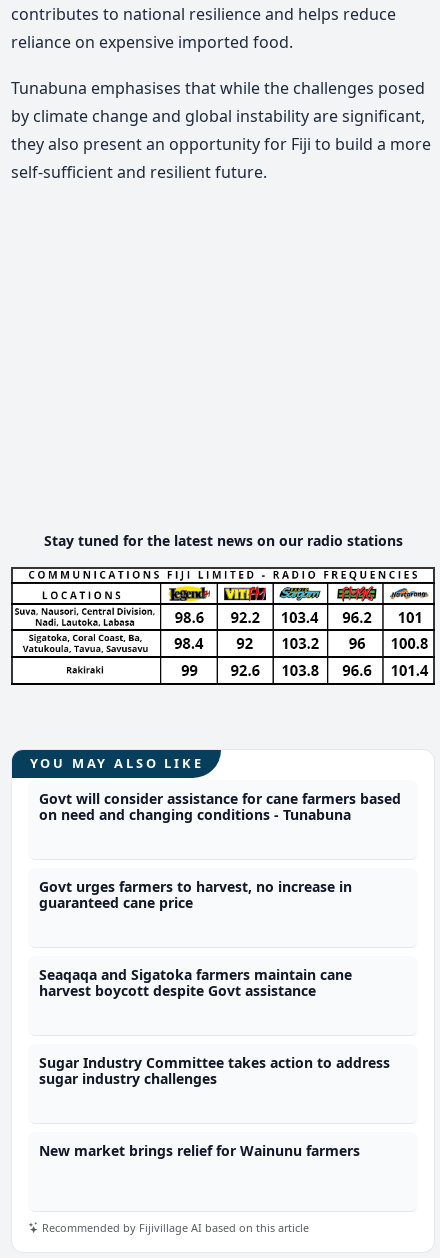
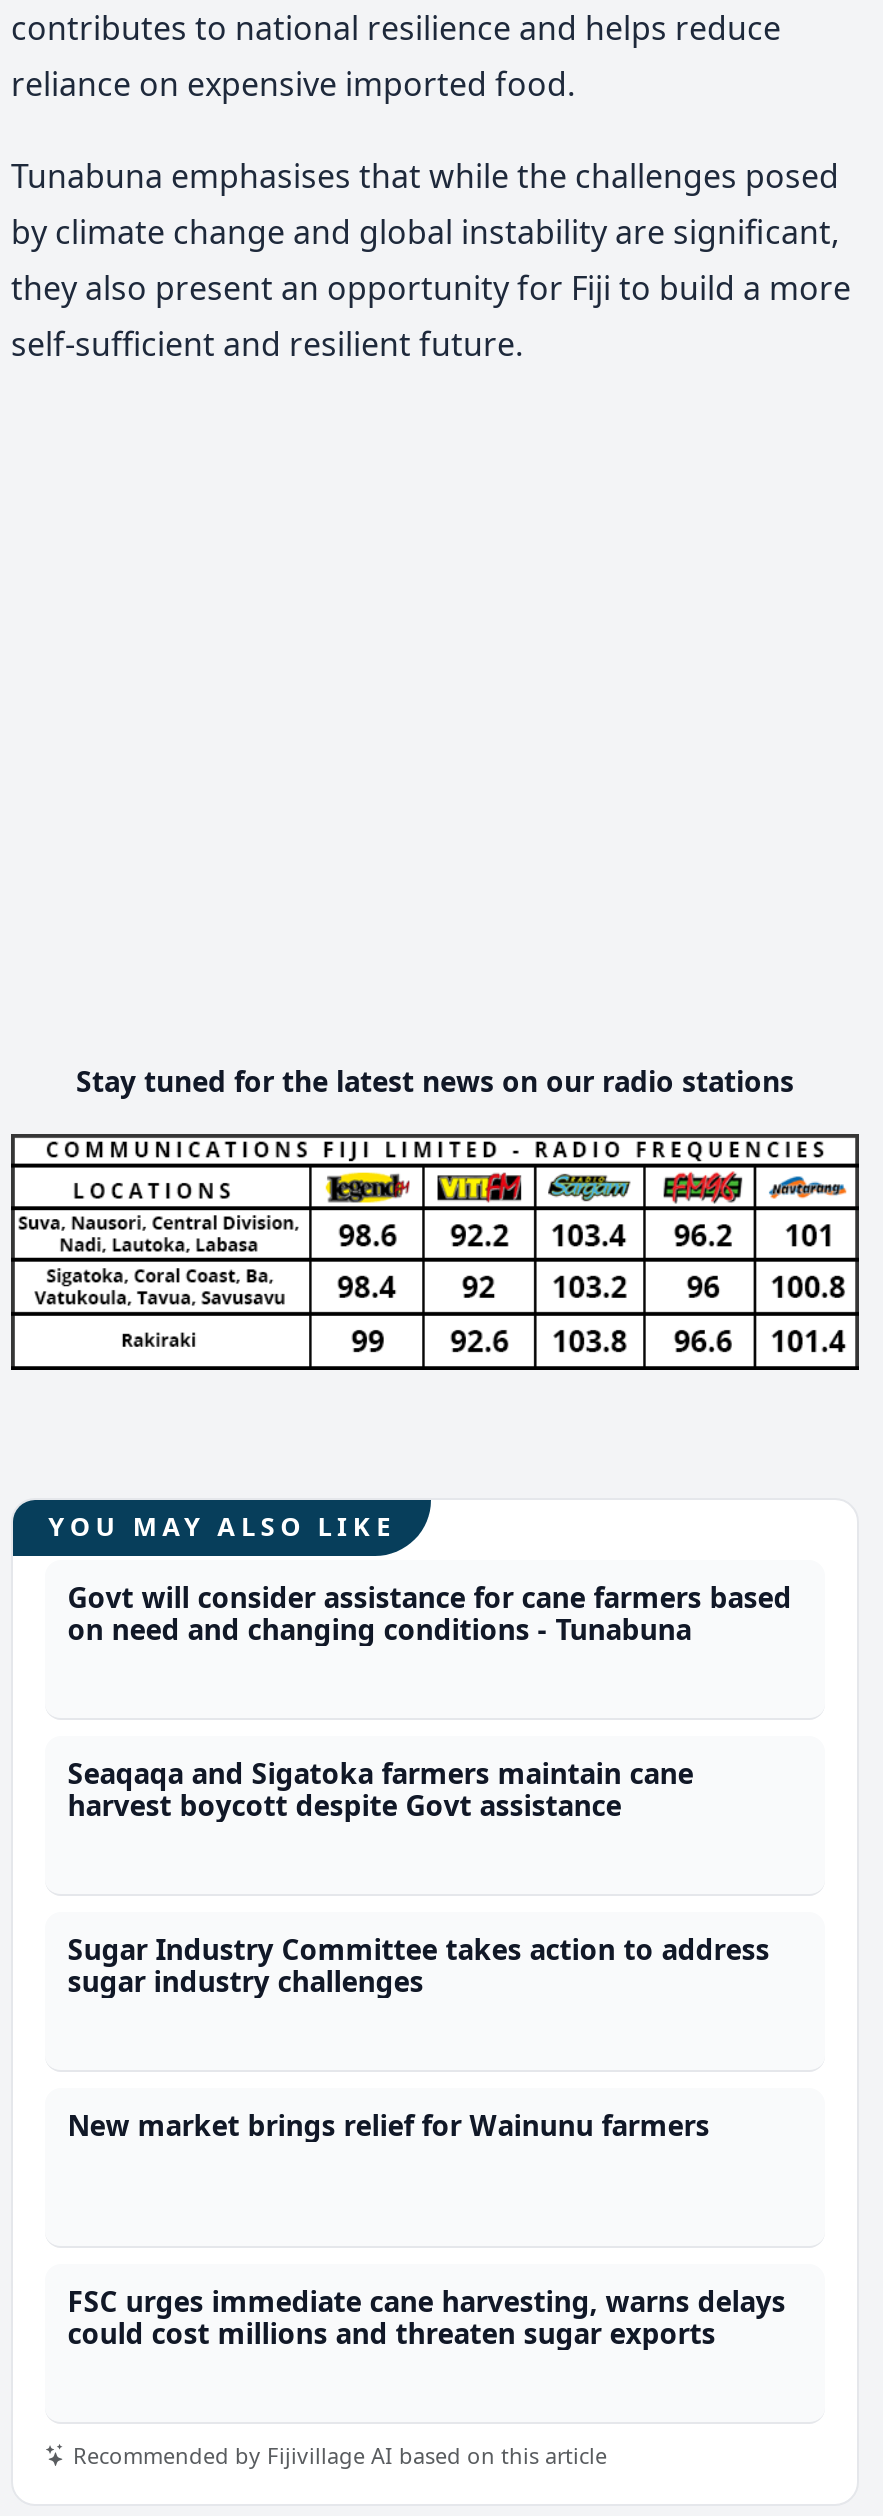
- Govt urges farmers to harvest, no increase in
- guaranteed cane price

moved up: Seaqaqa and Sigatoka farmers maintain cane | harvest boycott despite Govt assistance | Sugar Industry Committee takes action to address | sugar industry challenges | New market brings relief for Wainunu farmers

+ FSC urges immediate cane harvesting, warns delays
+ could cost millions and threaten sugar exports
